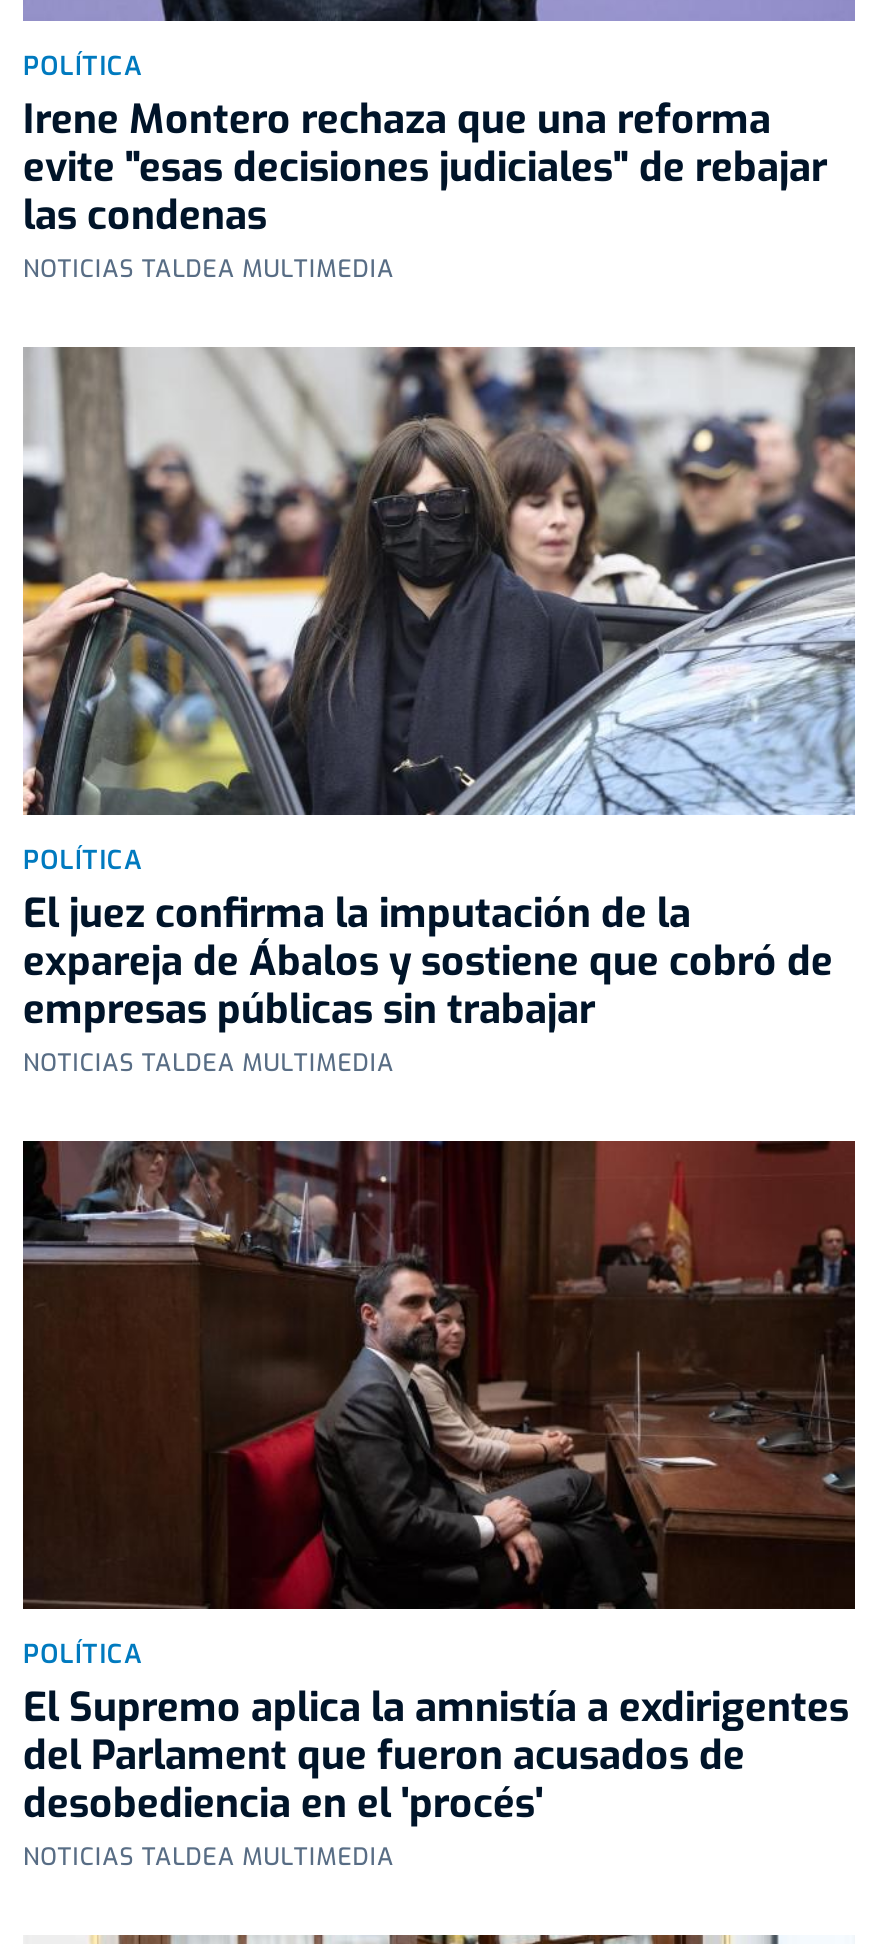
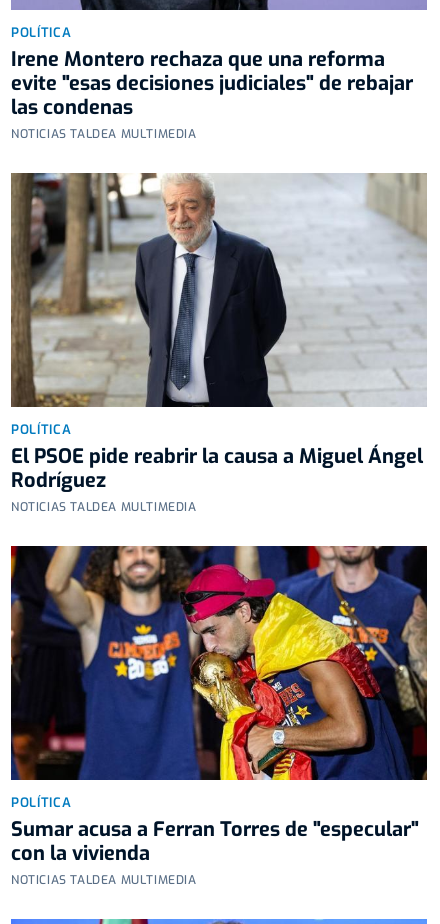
- [image]
- El juez confirma la imputación de la
- expareja de Ábalos y sostiene que cobró de
- empresas públicas sin trabajar
+ [image]
+ El PSOE pide reabrir la causa a Miguel Ángel
+ Rodríguez

- [image]
- El Supremo aplica la amnistía a exdirigentes
- del Parlament que fueron acusados de
- desobediencia en el 'procés'
+ [image]
+ Sumar acusa a Ferran Torres de "especular"
+ con la vivienda
